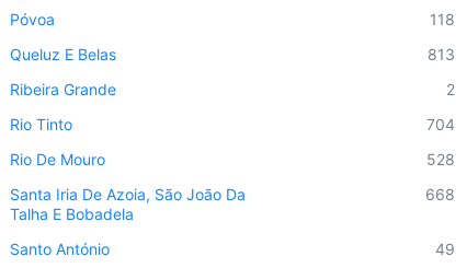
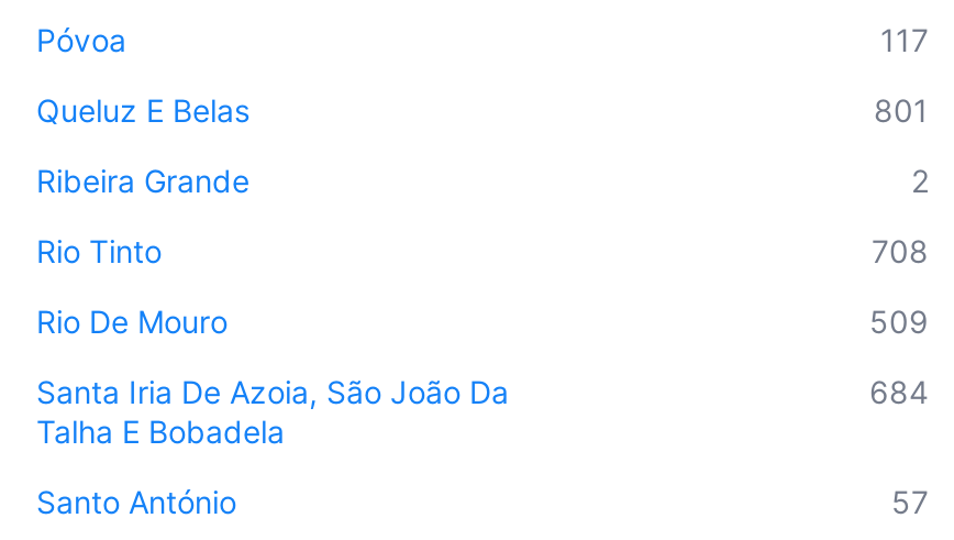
- 118
+ 117

- 813
+ 801

- 704
+ 708

- 528
+ 509

- 668
+ 684

- 49
+ 57
